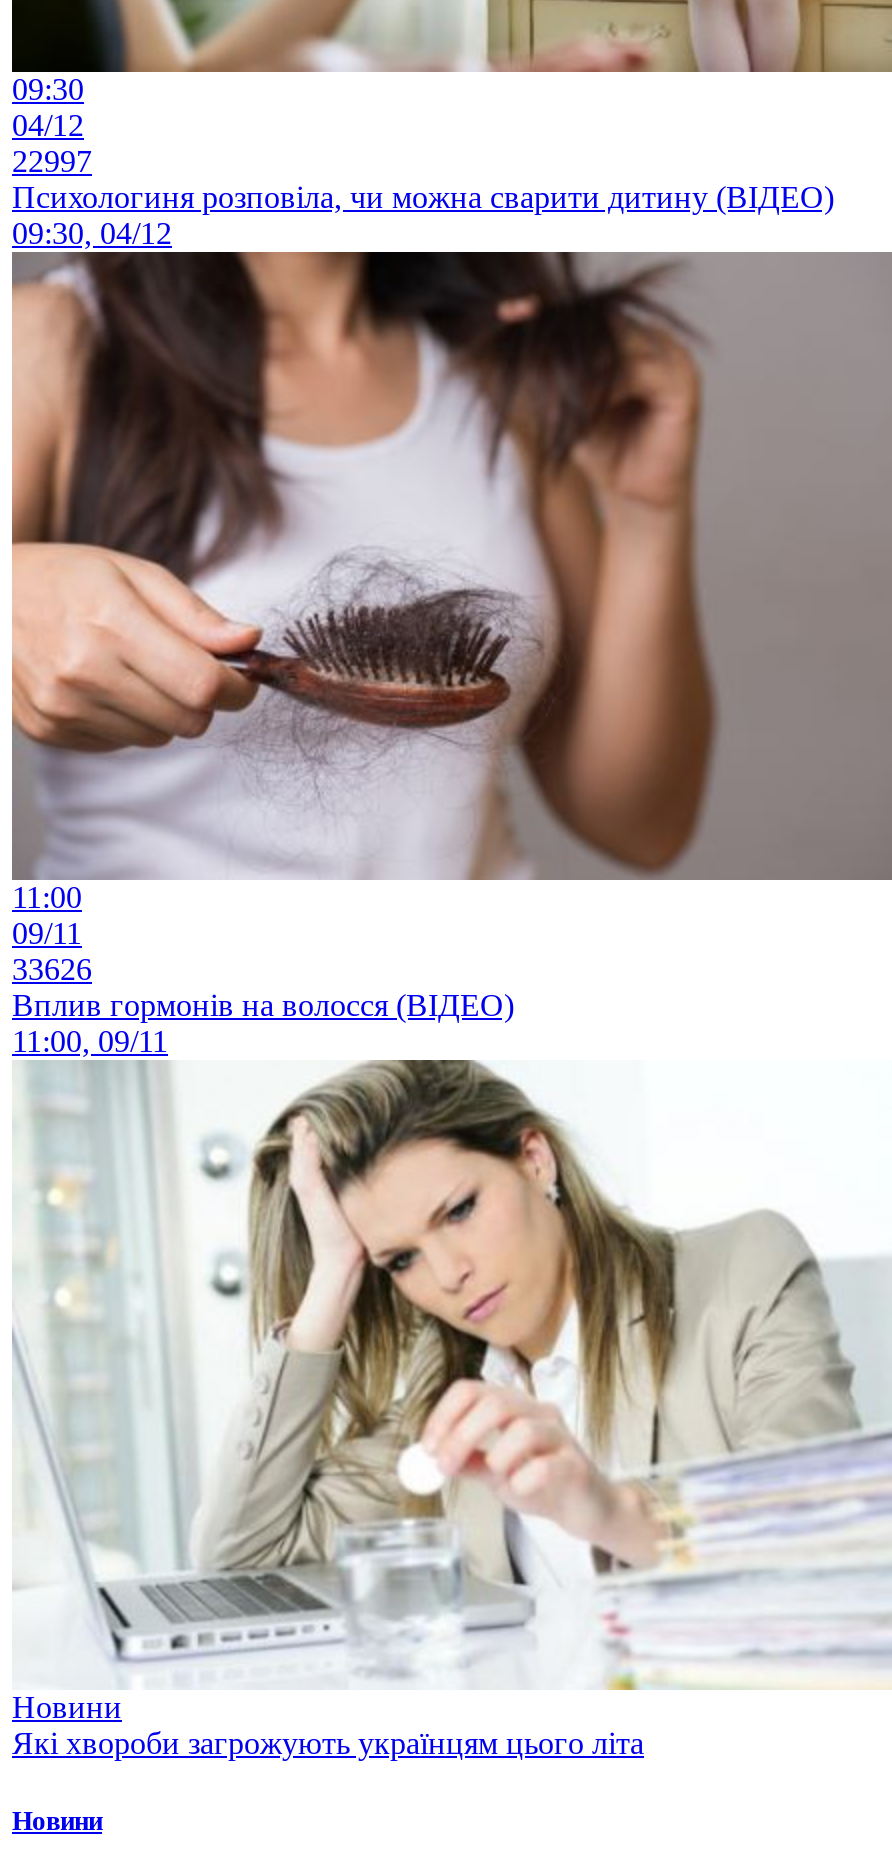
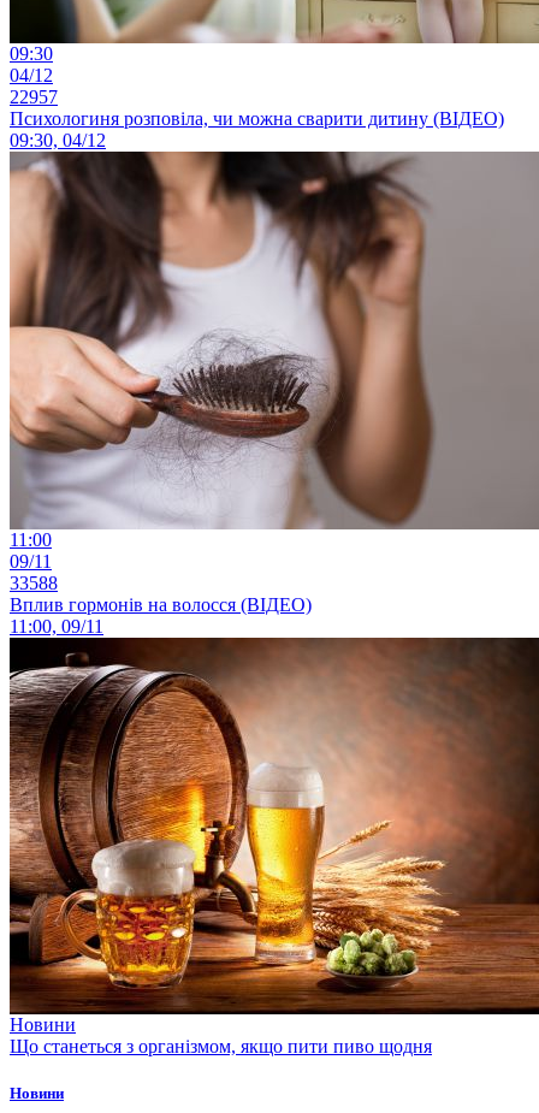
- 22997
+ 22957

- 33626
+ 33588

- [image]
- Які хвороби загрожують українцям цього літа
+ [image]
+ Що станеться з організмом, якщо пити пиво щодня
